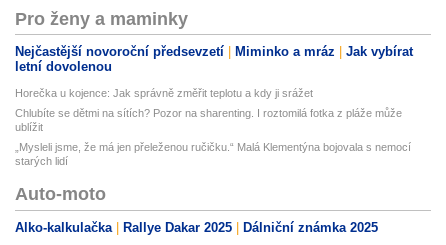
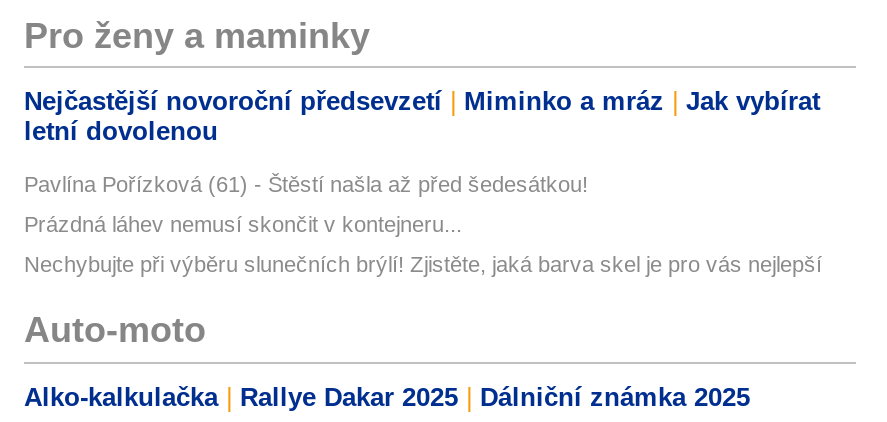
- Horečka u kojence: Jak správně změřit teplotu a kdy ji srážet
+ Pavlína Pořízková (61) - Štěstí našla až před šedesátkou!

- Chlubíte se dětmi na sítích? Pozor na sharenting. I roztomilá fotka z pláže může
- ublížit
+ Prázdná láhev nemusí skončit v kontejneru...

- „Mysleli jsme, že má jen přeleženou ručičku.“ Malá Klementýna bojovala s nemocí
- starých lidí
+ Nechybujte při výběru slunečních brýlí! Zjistěte, jaká barva skel je pro vás nejlepší
